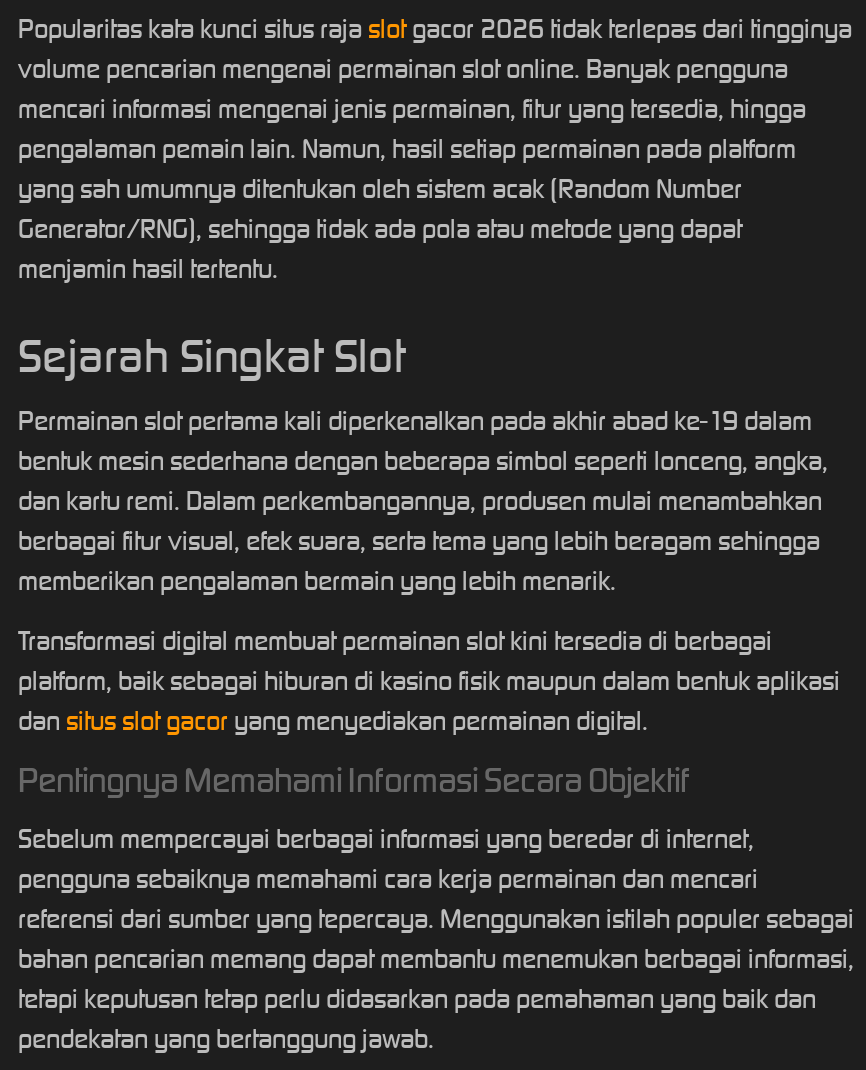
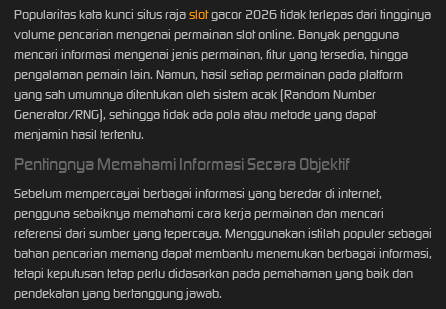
- Sejarah Singkat Slot
- Permainan slot pertama kali diperkenalkan pada akhir abad ke-19 dalam
- bentuk mesin sederhana dengan beberapa simbol seperti lonceng, angka,
- dan kartu remi. Dalam perkembangannya, produsen mulai menambahkan
- berbagai fitur visual, efek suara, serta tema yang lebih beragam sehingga
- memberikan pengalaman bermain yang lebih menarik.
- Transformasi digital membuat permainan slot kini tersedia di berbagai
- platform, baik sebagai hiburan di kasino fisik maupun dalam bentuk aplikasi
- dan situs slot gacor yang menyediakan permainan digital.
